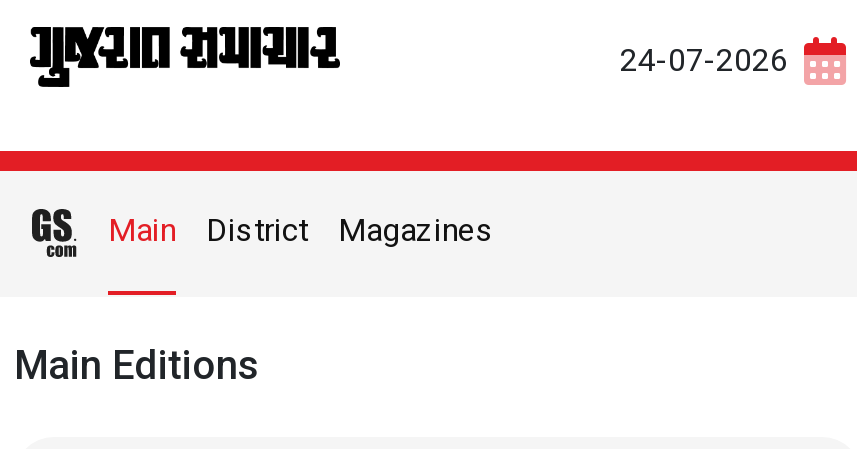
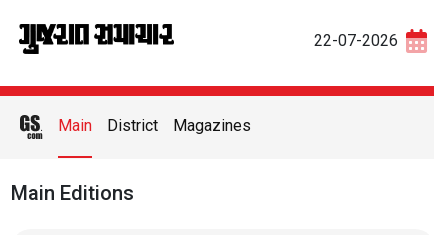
- 24-07-2026
+ 22-07-2026
